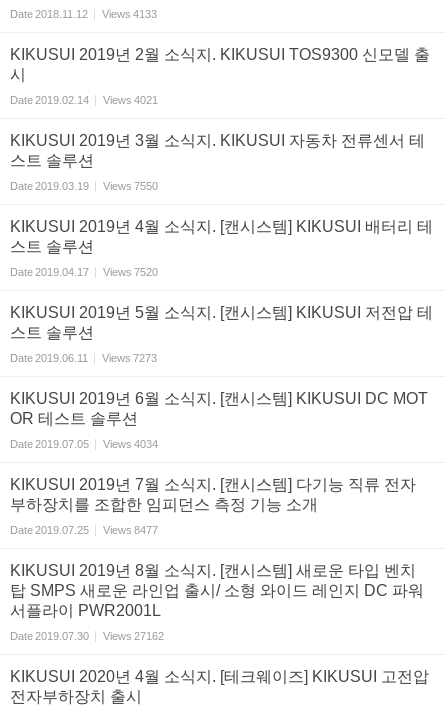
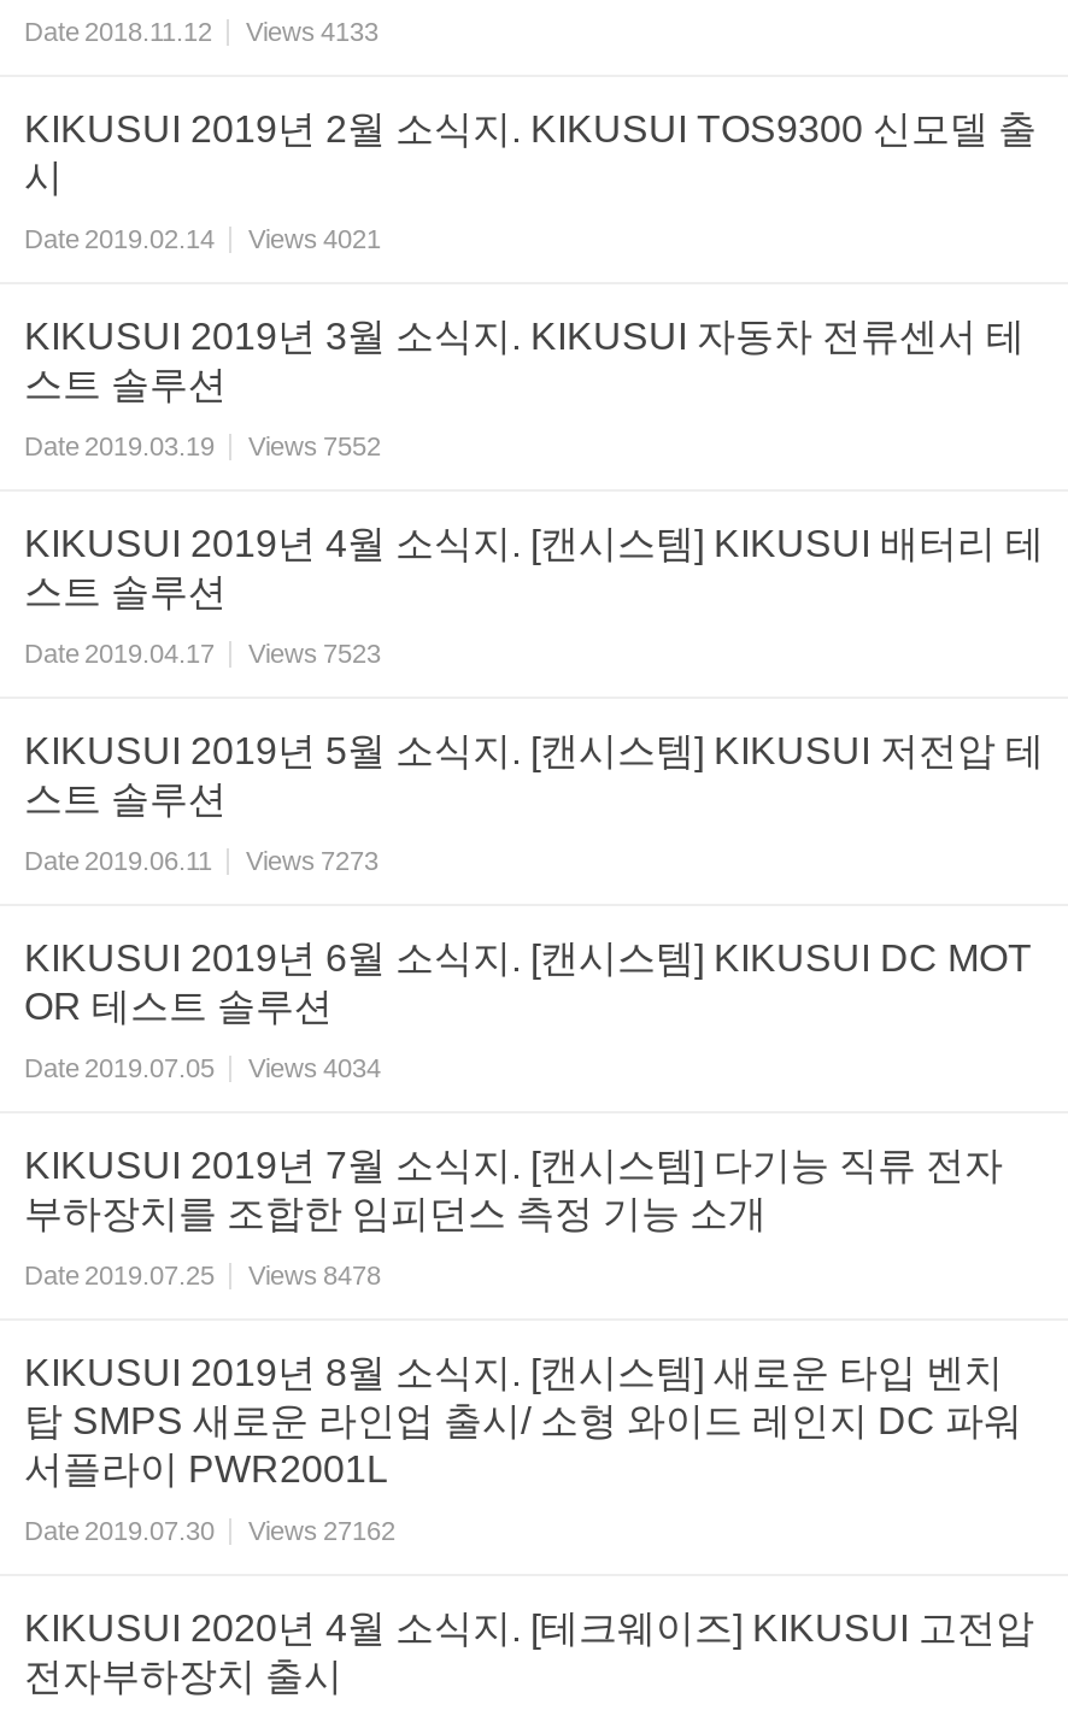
- Date 2019.03.19 Views 7550
+ Date 2019.03.19 Views 7552

- Date 2019.04.17 Views 7520
+ Date 2019.04.17 Views 7523

- Date 2019.07.25 Views 8477
+ Date 2019.07.25 Views 8478
